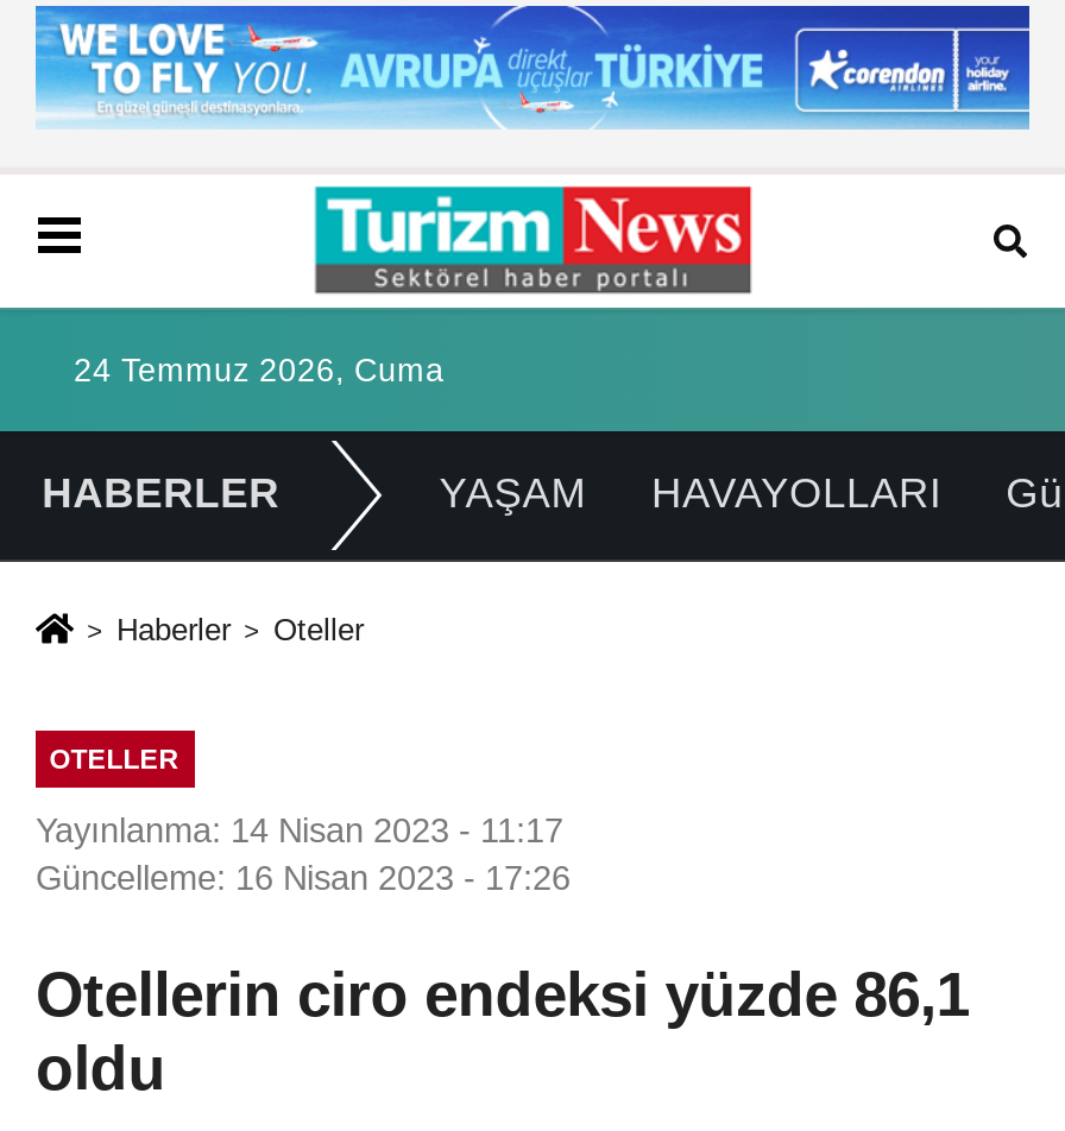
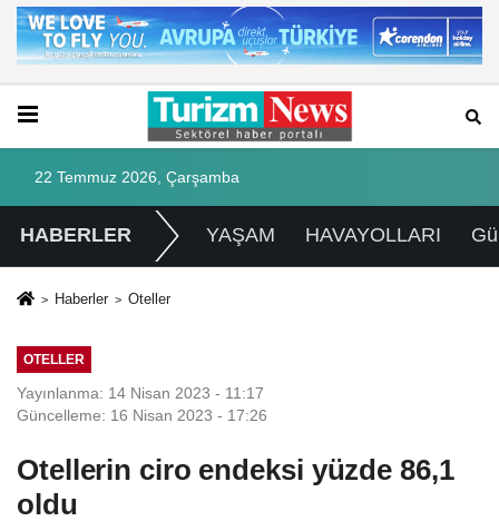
- 24 Temmuz 2026, Cuma
+ 22 Temmuz 2026, Çarşamba
